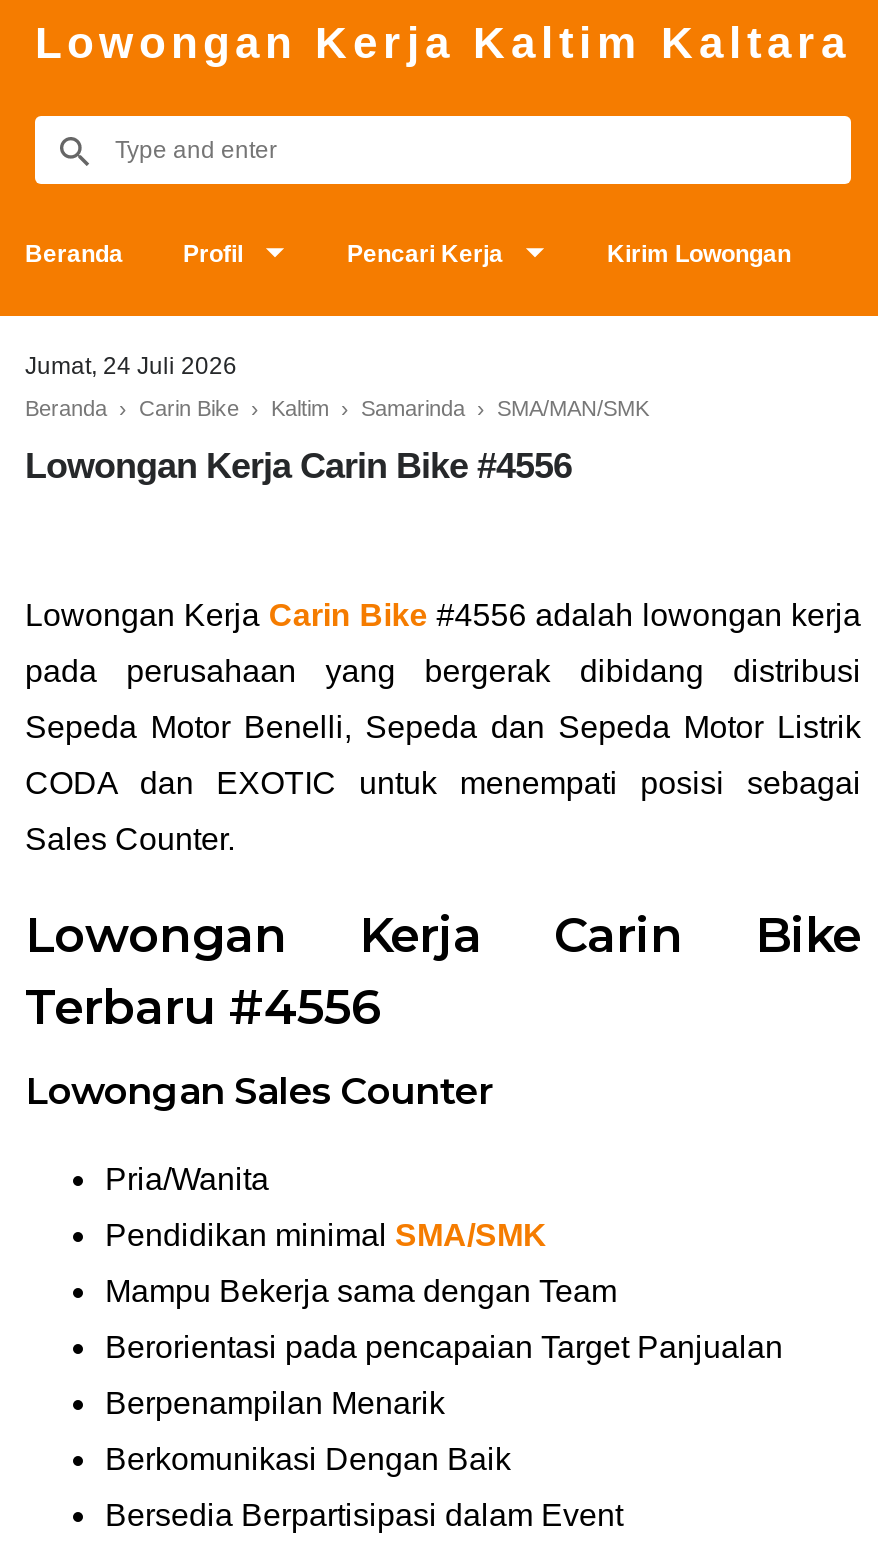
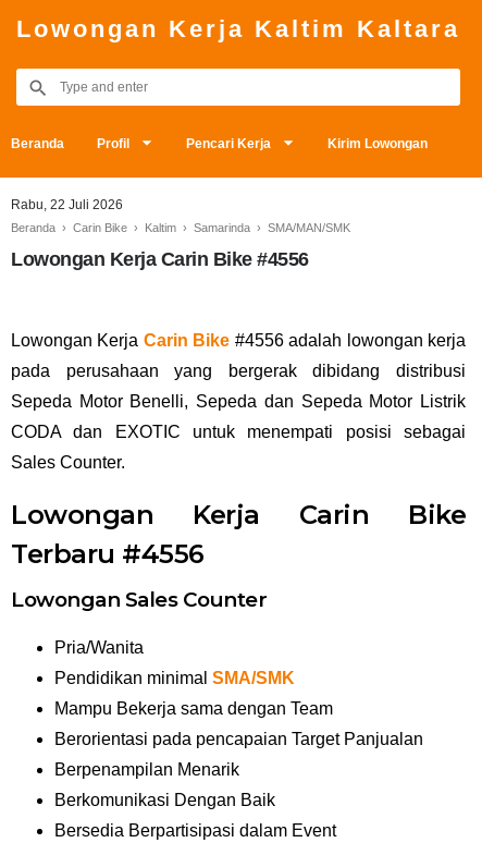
- Jumat, 24 Juli 2026
+ Rabu, 22 Juli 2026
